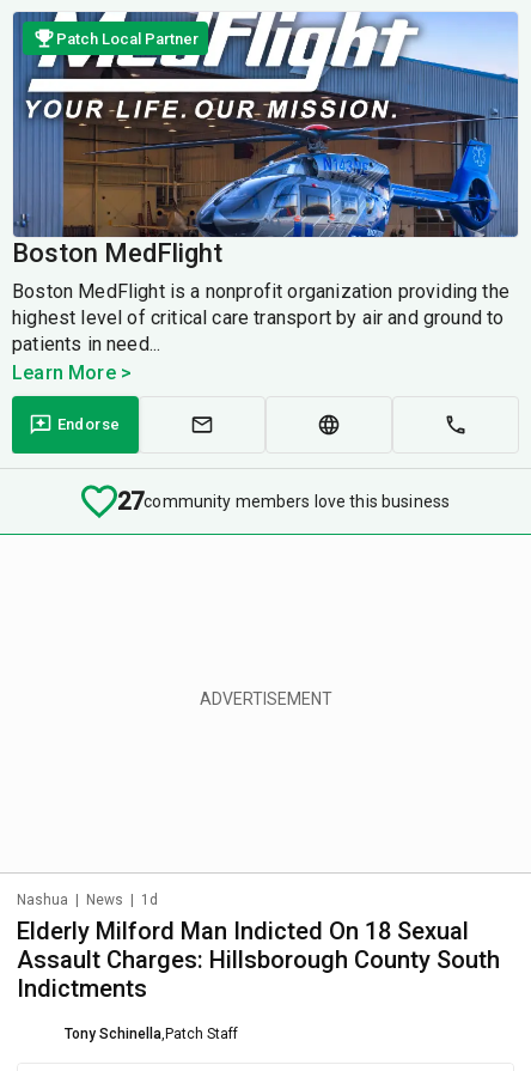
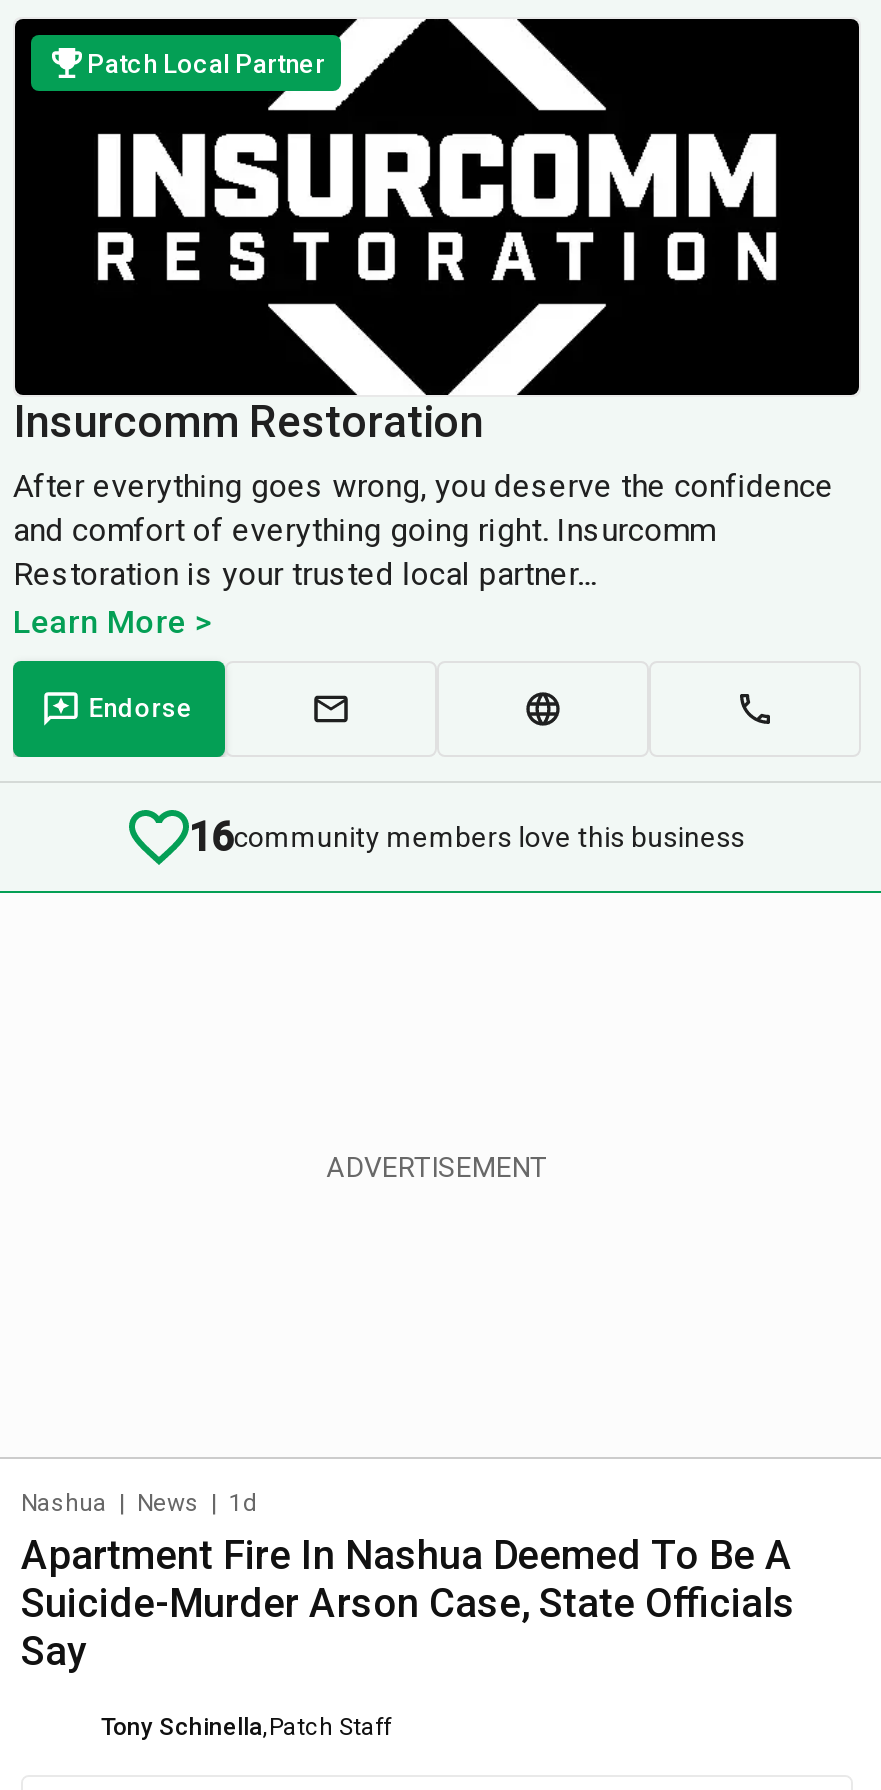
- [image]
- Boston MedFlight
- Boston MedFlight is a nonprofit organization providing the
- highest level of critical care transport by air and ground to
- patients in need...
+ [image]
+ Insurcomm Restoration
+ After everything goes wrong, you deserve the confidence
+ and comfort of everything going right. Insurcomm
+ Restoration is your trusted local partner...

- 27community members love this business
+ 16community members love this business

- Elderly Milford Man Indicted On 18 Sexual
- Assault Charges: Hillsborough County South
- Indictments
+ Apartment Fire In Nashua Deemed To Be A
+ Suicide-Murder Arson Case, State Officials
+ Say
